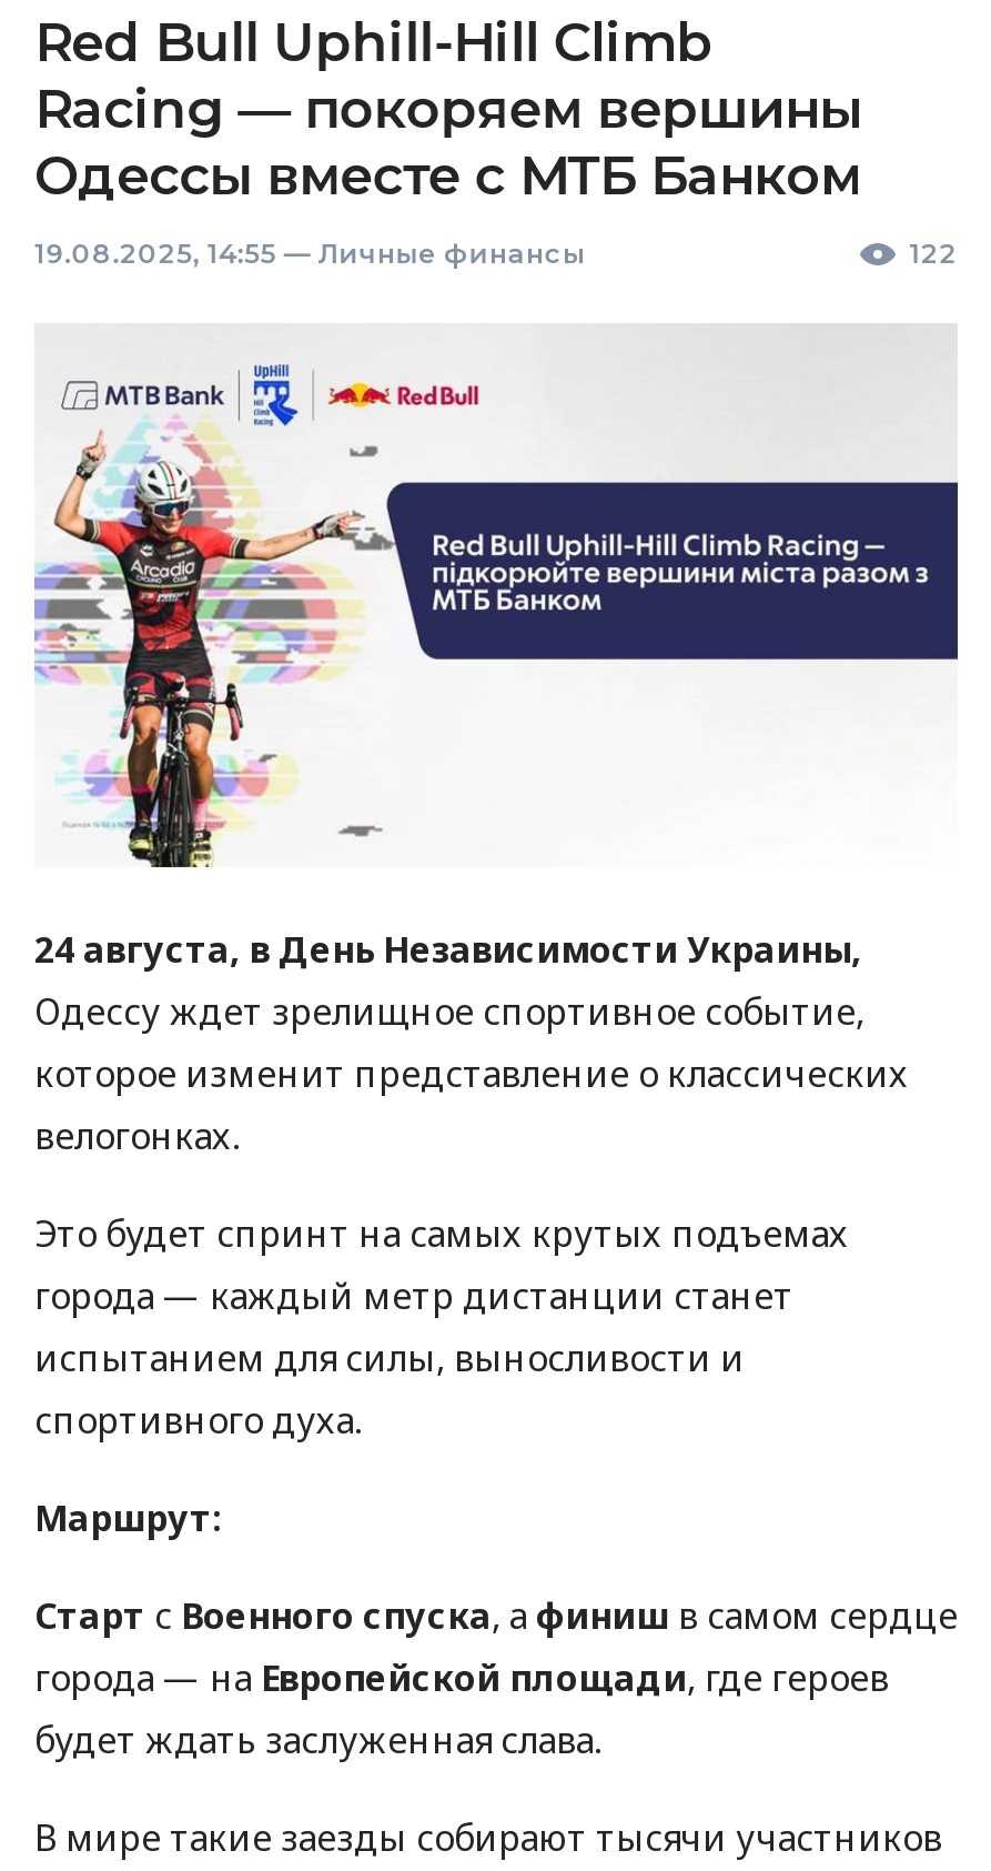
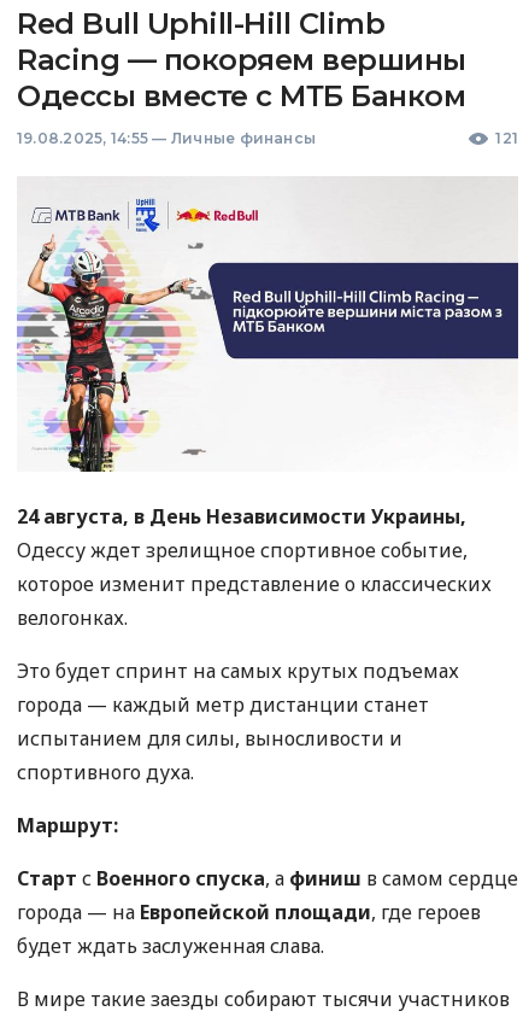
- 122
+ 121
